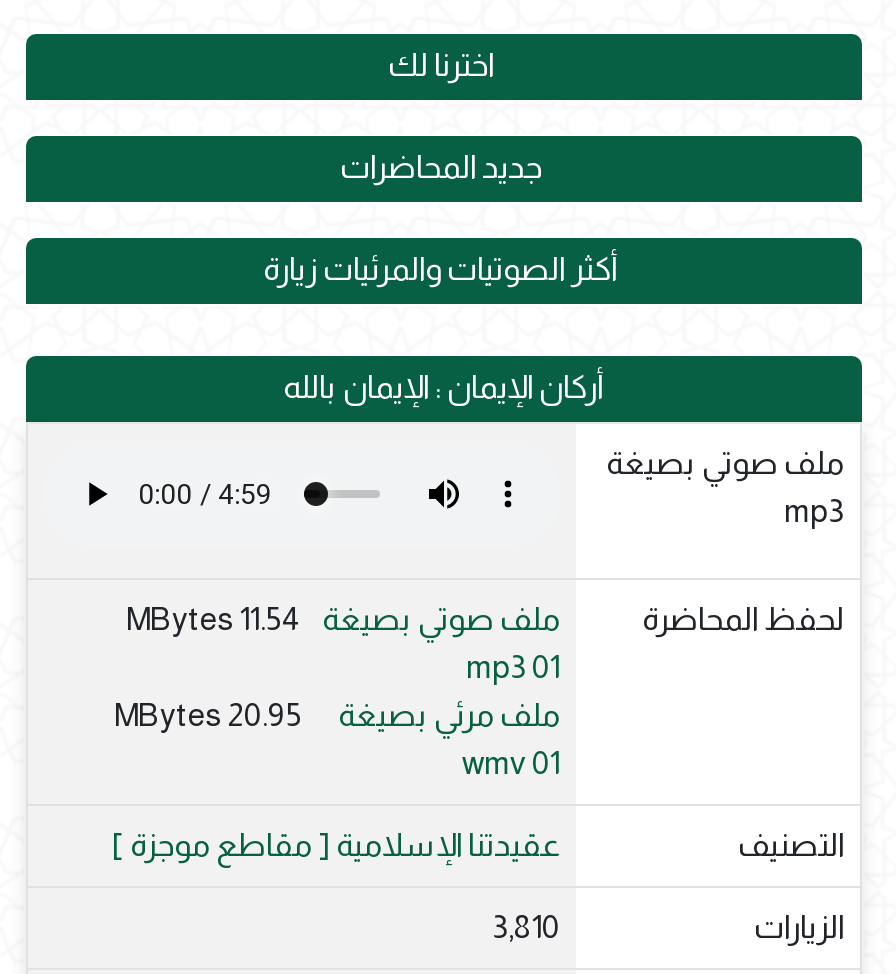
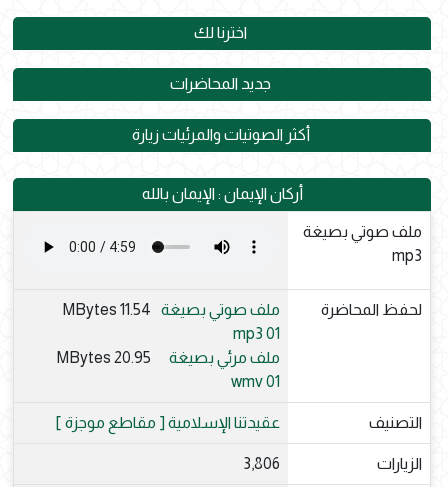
- 3,810
+ 3,806
